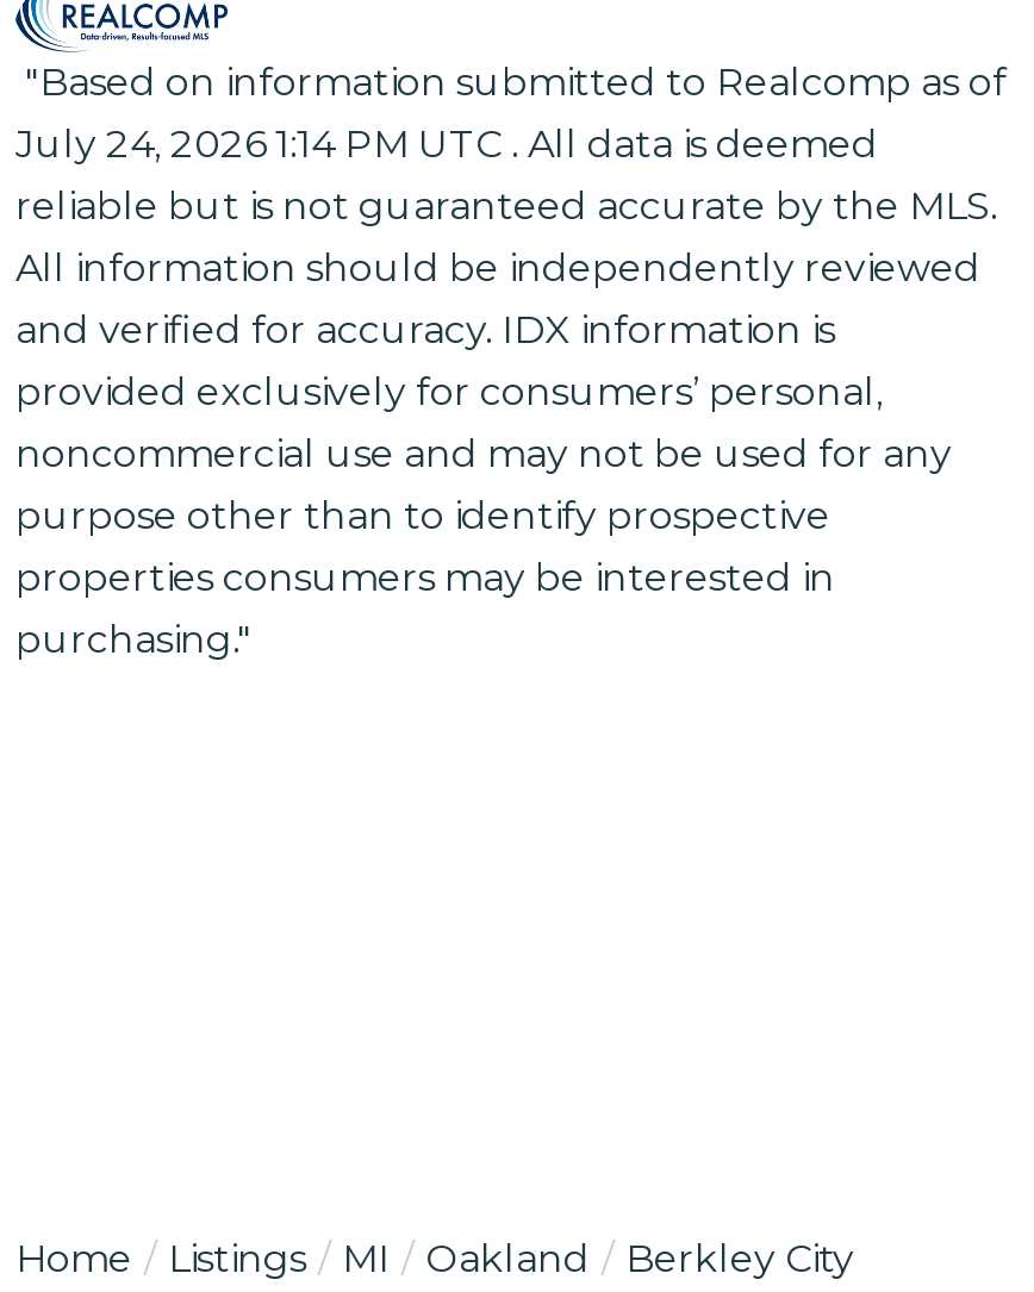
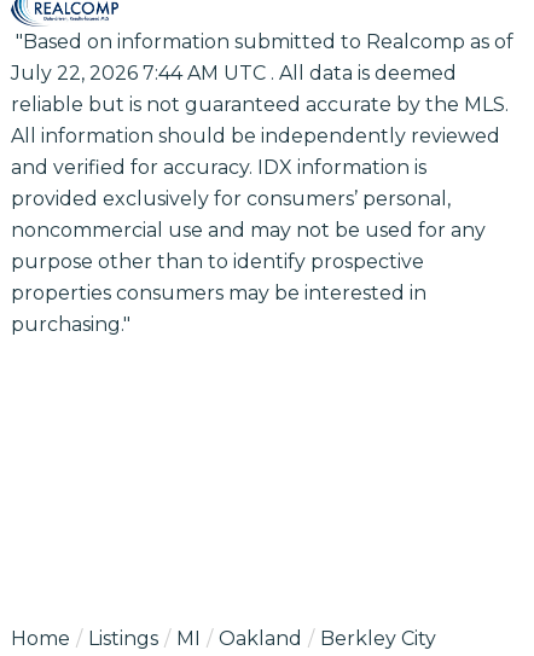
- July 24, 2026 1:14 PM UTC . All data is deemed
+ July 22, 2026 7:44 AM UTC . All data is deemed
